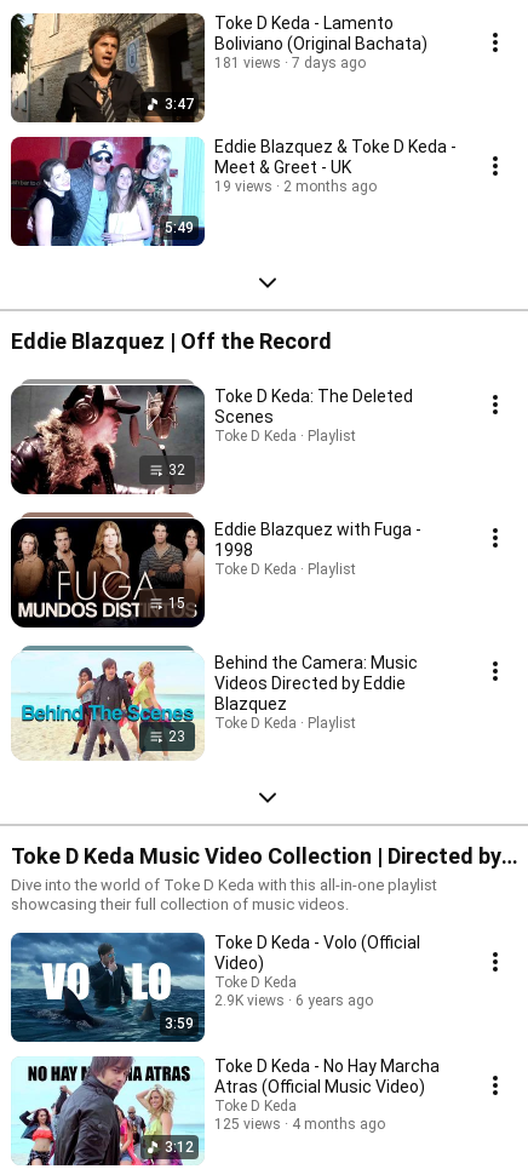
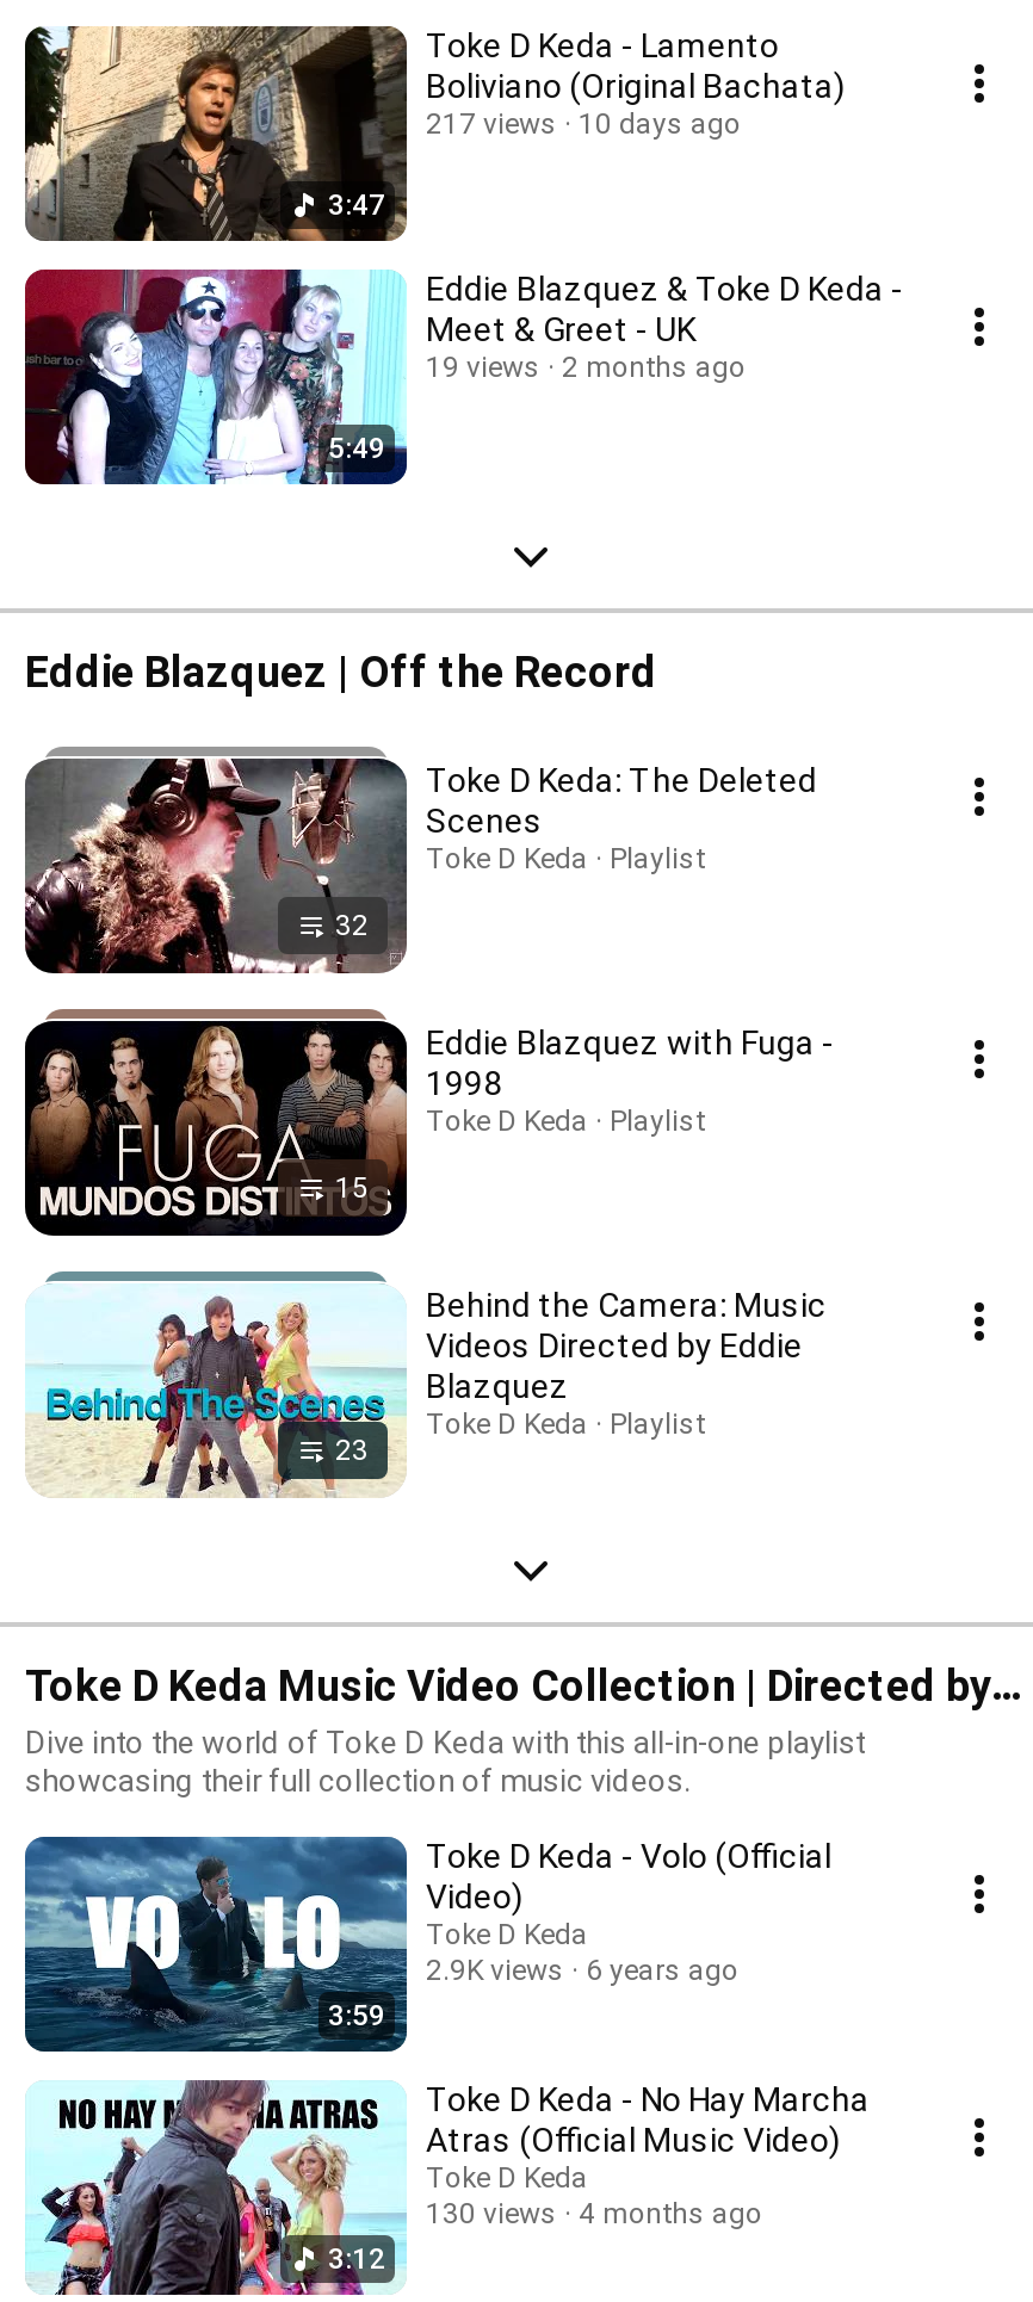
- 181 views
+ 217 views

- 7 days ago
+ 10 days ago

- 125 views 4 months ago
+ 130 views 4 months ago
